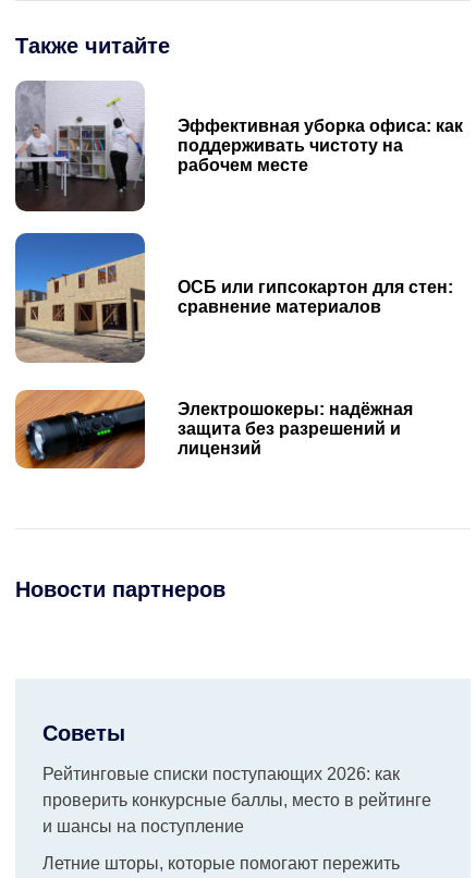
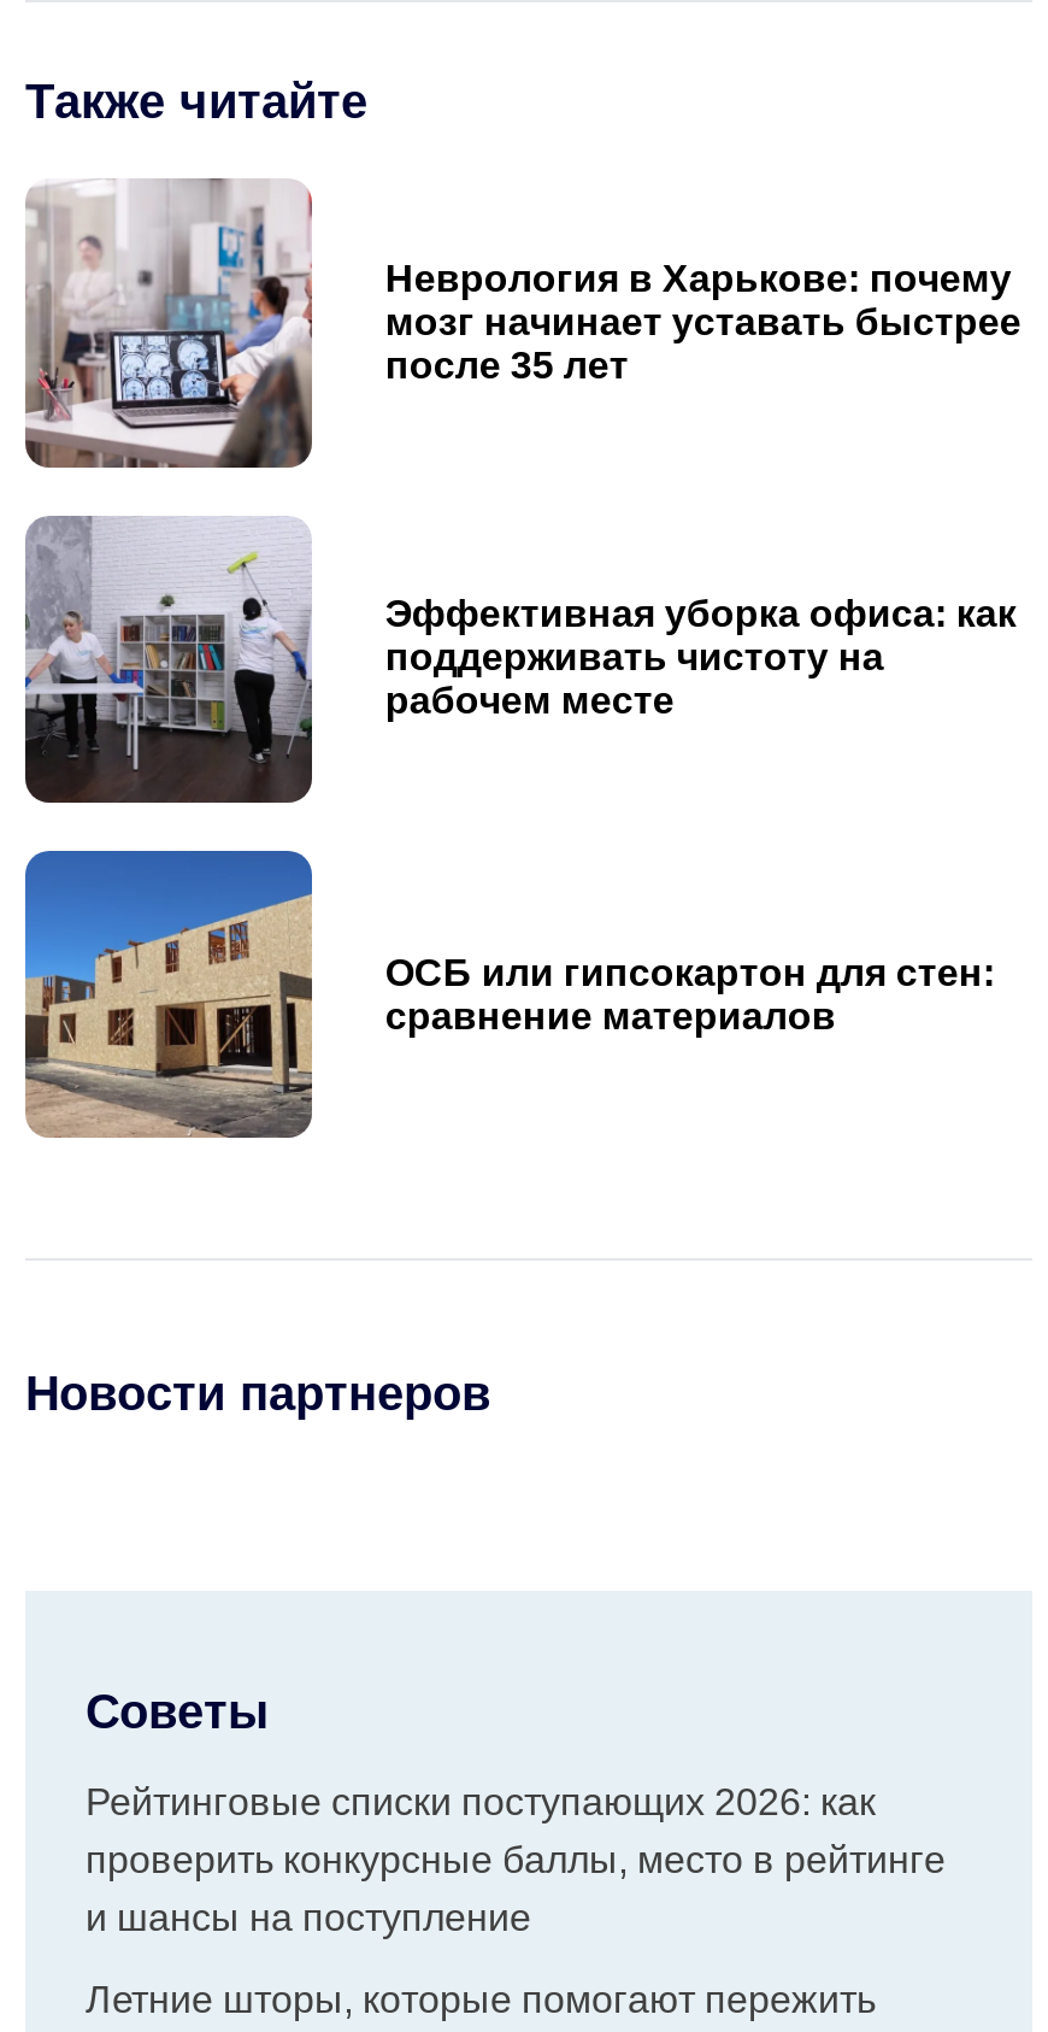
+ [image]
+ Неврология в Харькове: почему
+ мозг начинает уставать быстрее
+ после 35 лет

moved down: [image] | Эффективная уборка офиса: как | поддерживать чистоту на | рабочем месте | ОСБ или гипсокартон для стен: | сравнение материалов

- [image]
- Электрошокеры: надёжная
- защита без разрешений и
- лицензий
